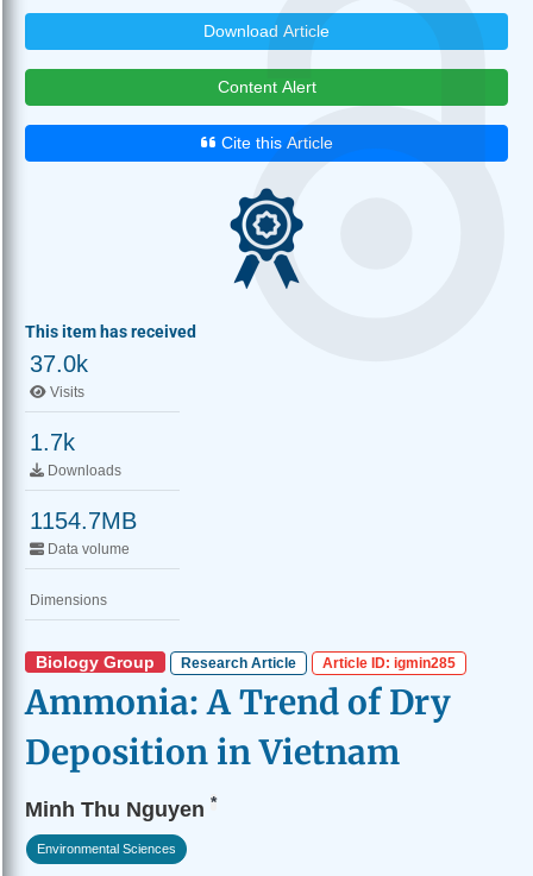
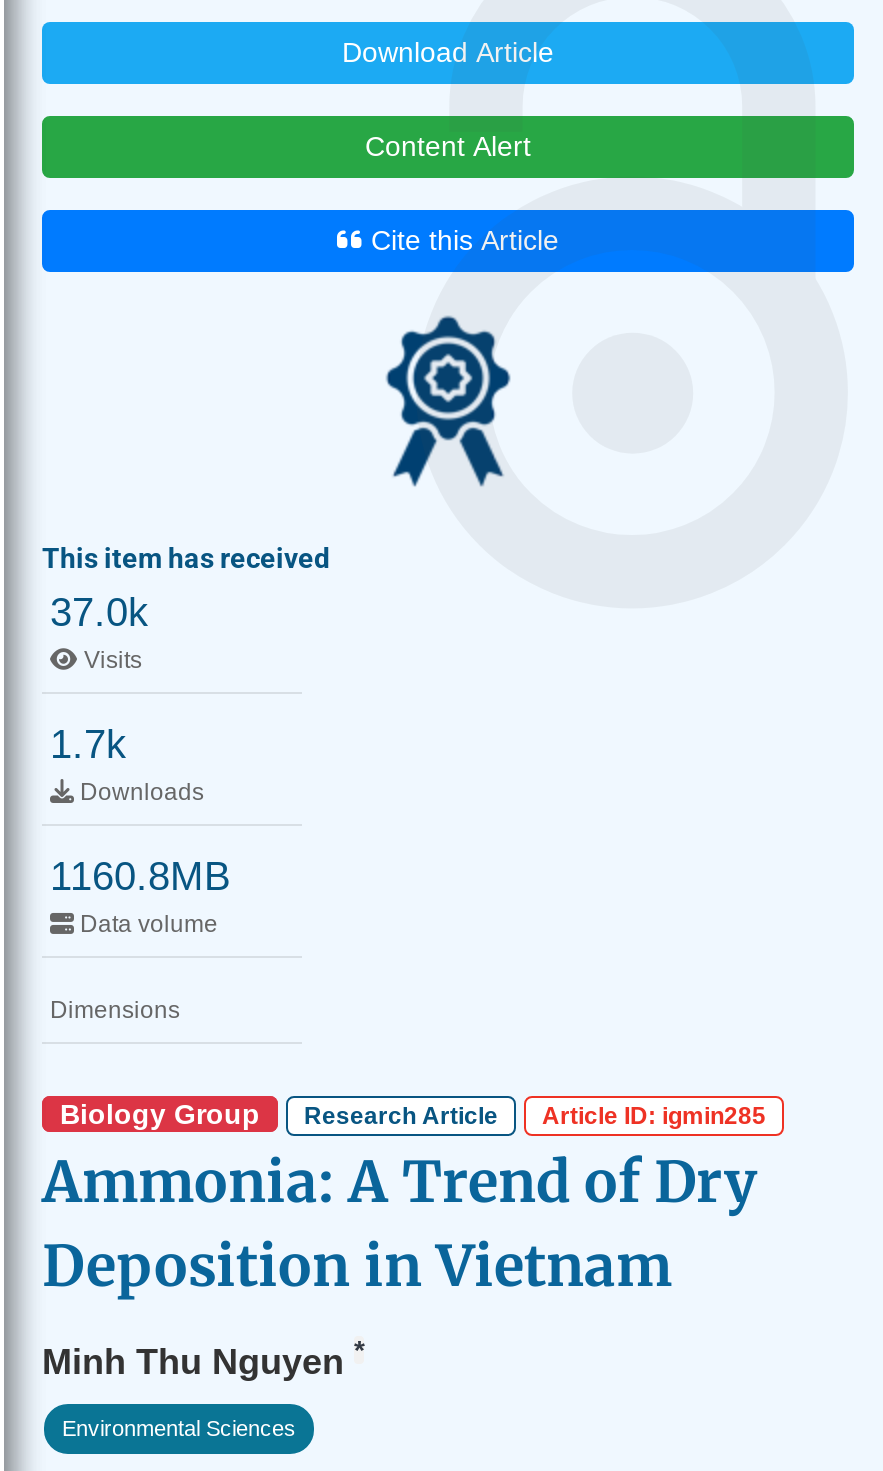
- 1154.7MB
+ 1160.8MB
